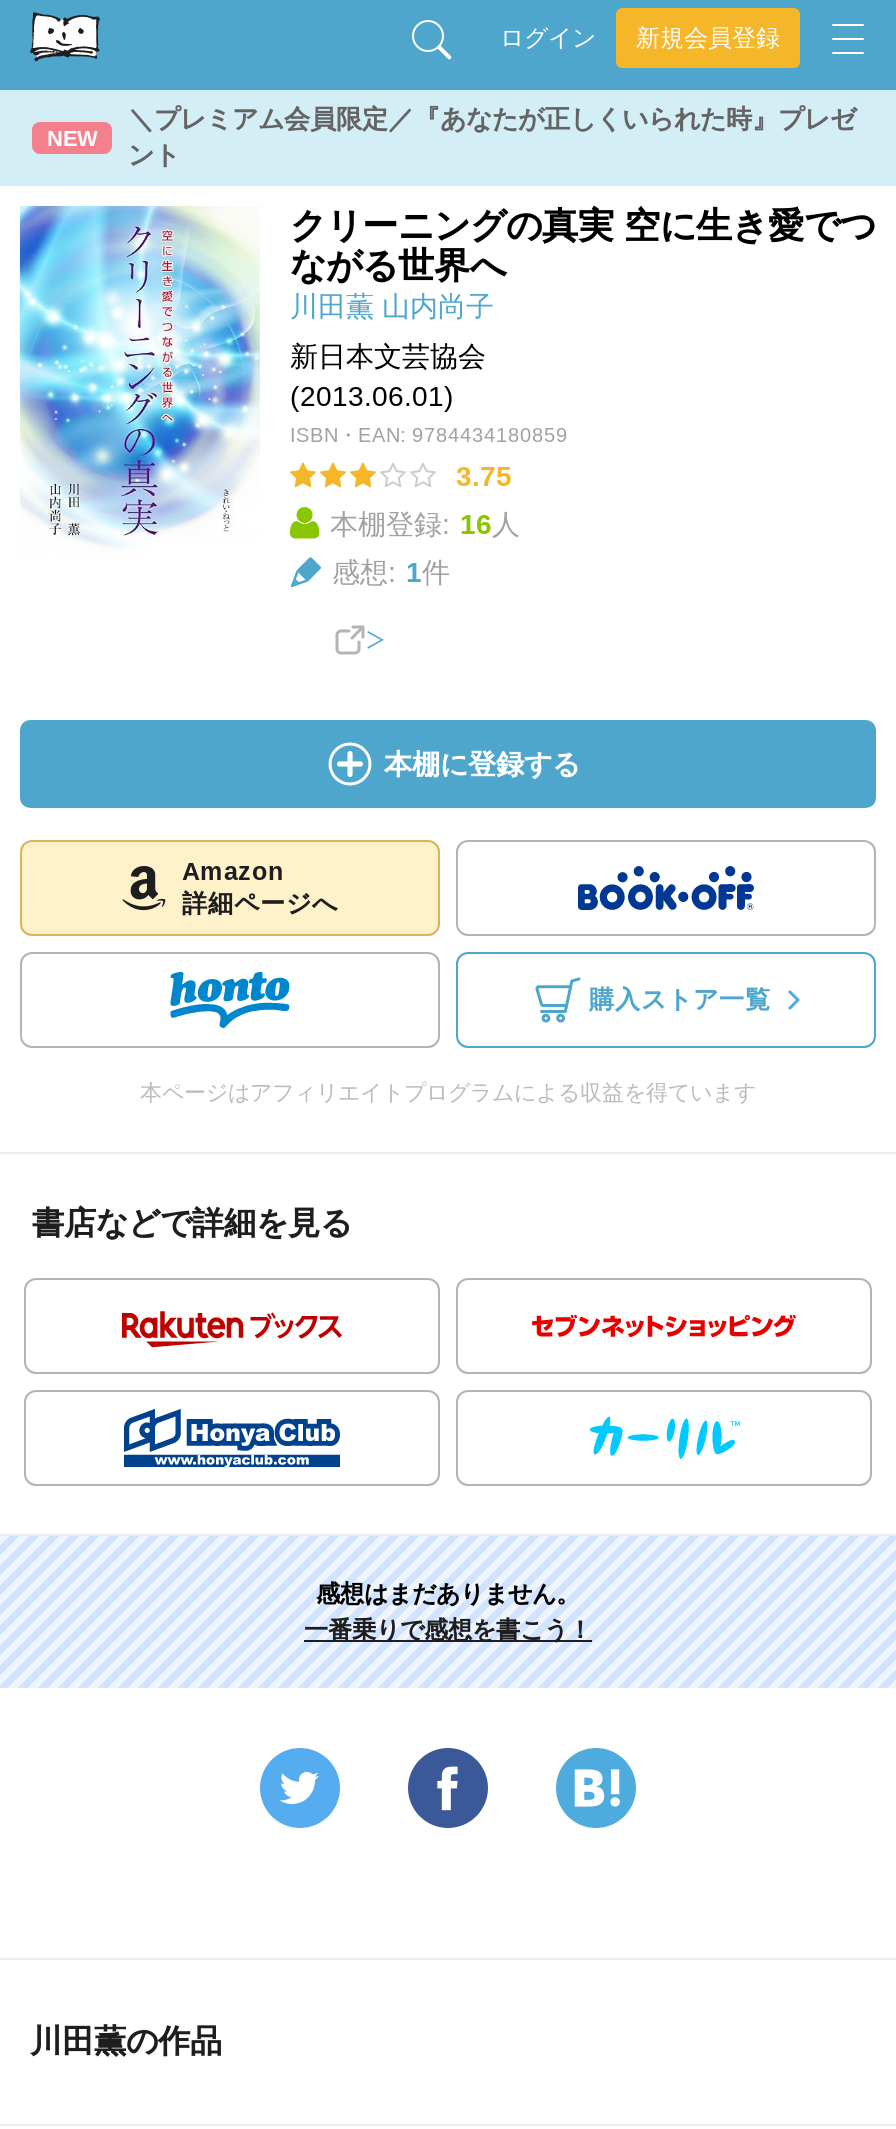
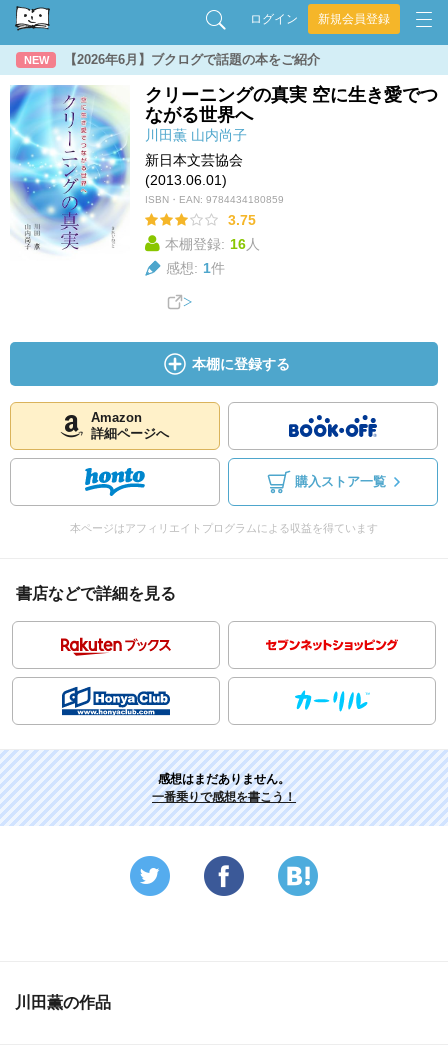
- ＼プレミアム会員限定／『あなたが正しくいられた時』プレゼ
- ント
+ 【2026年6月】ブクログで話題の本をご紹介
